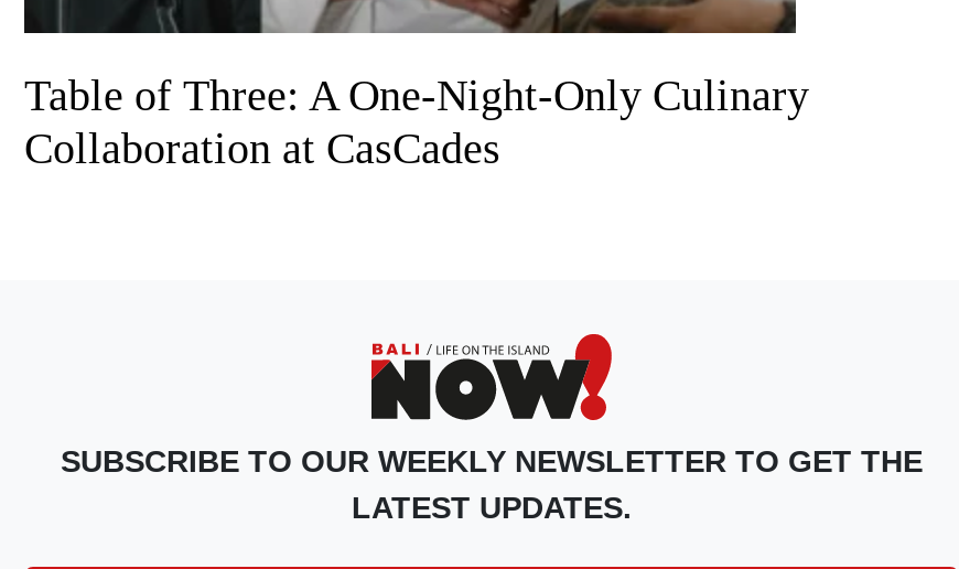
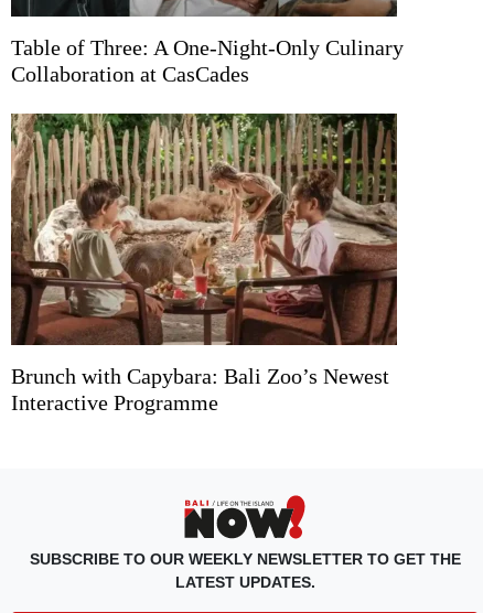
+ [image]
+ Brunch with Capybara: Bali Zoo’s Newest
+ Interactive Programme
